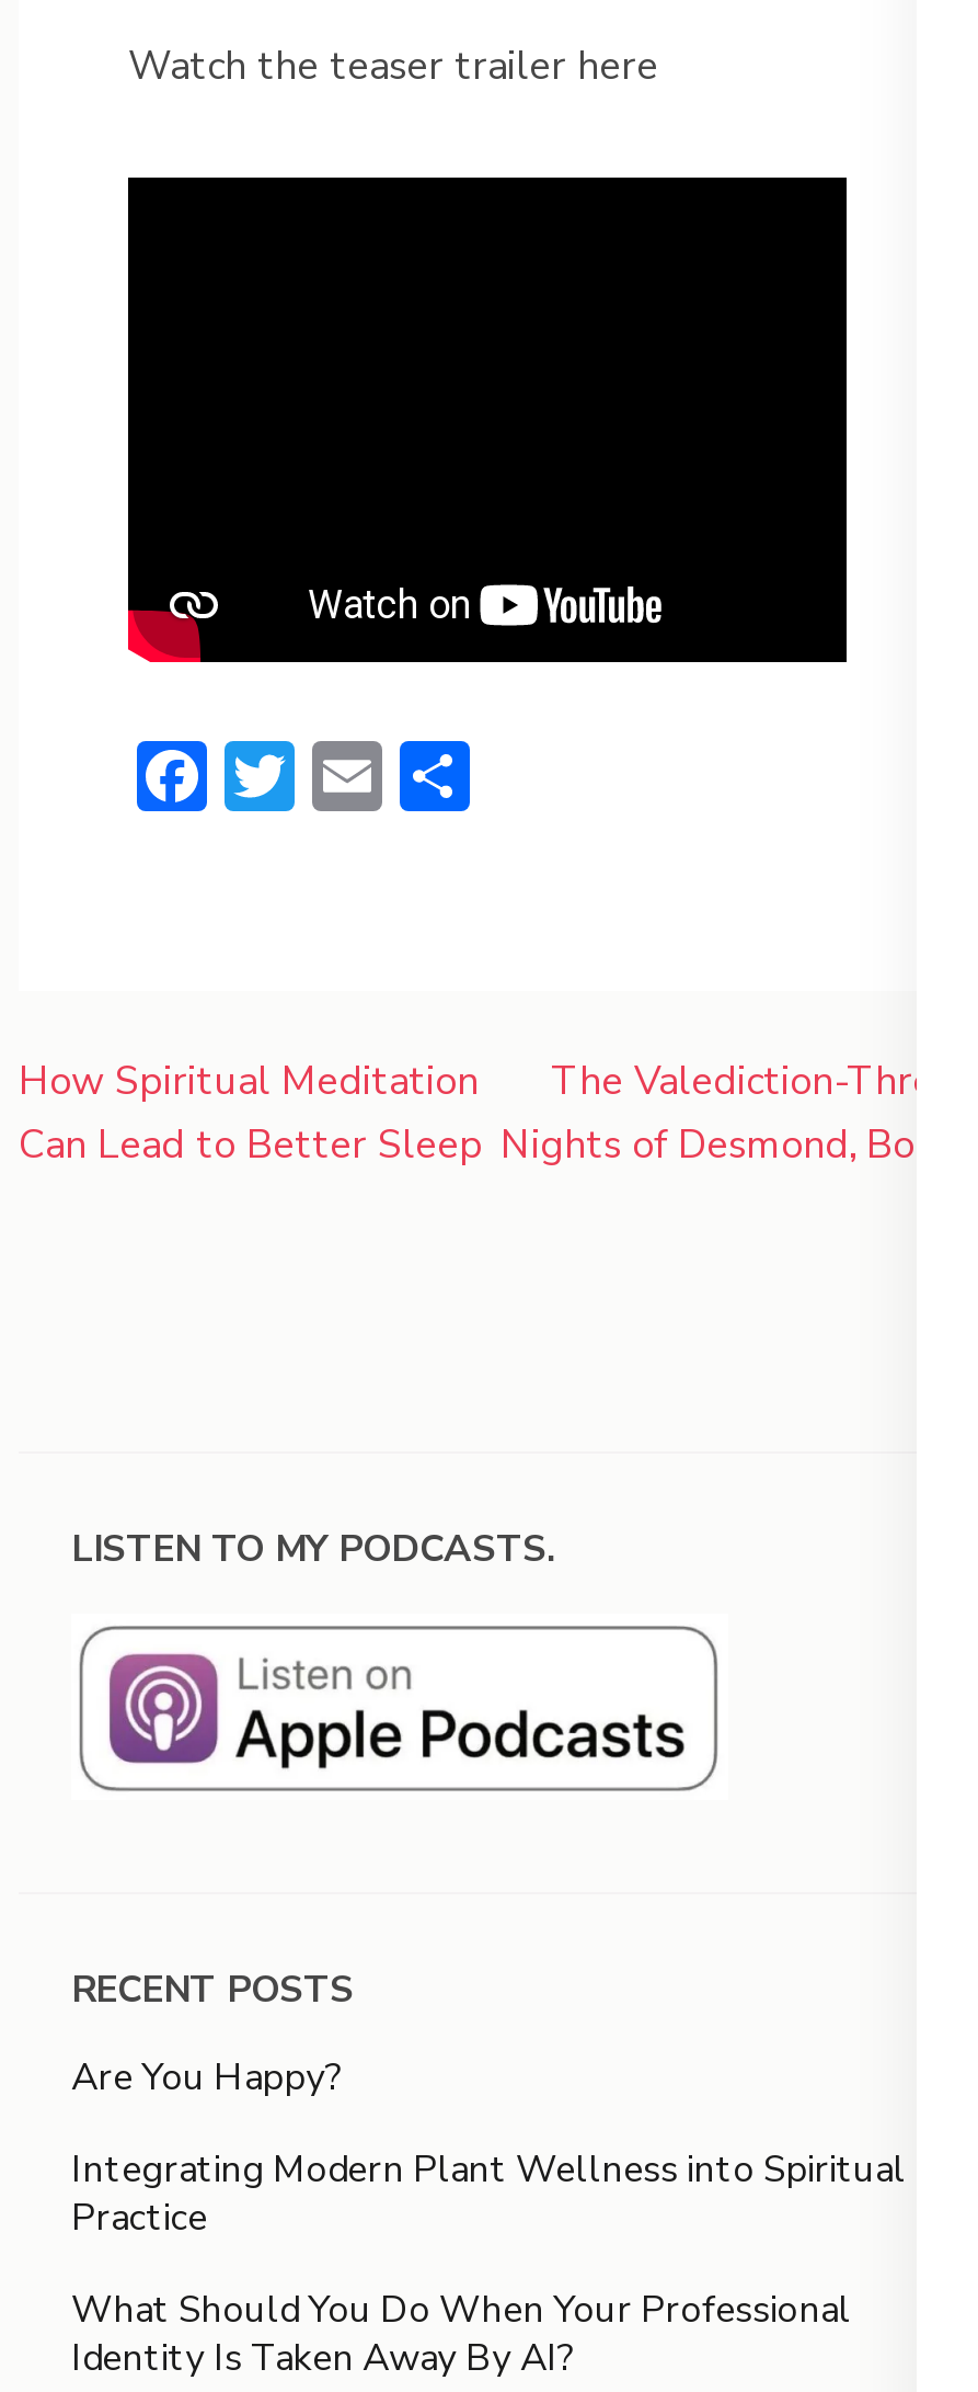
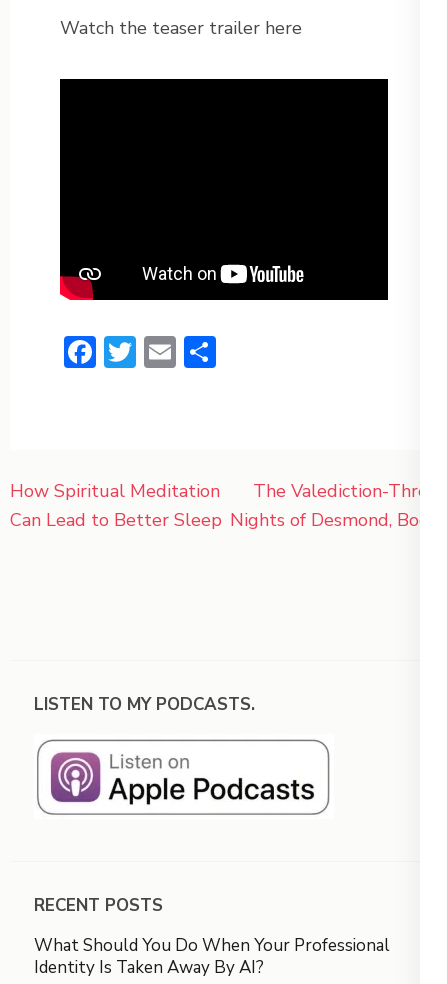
- Are You Happy?
- Integrating Modern Plant Wellness into Spiritual
- Practice
